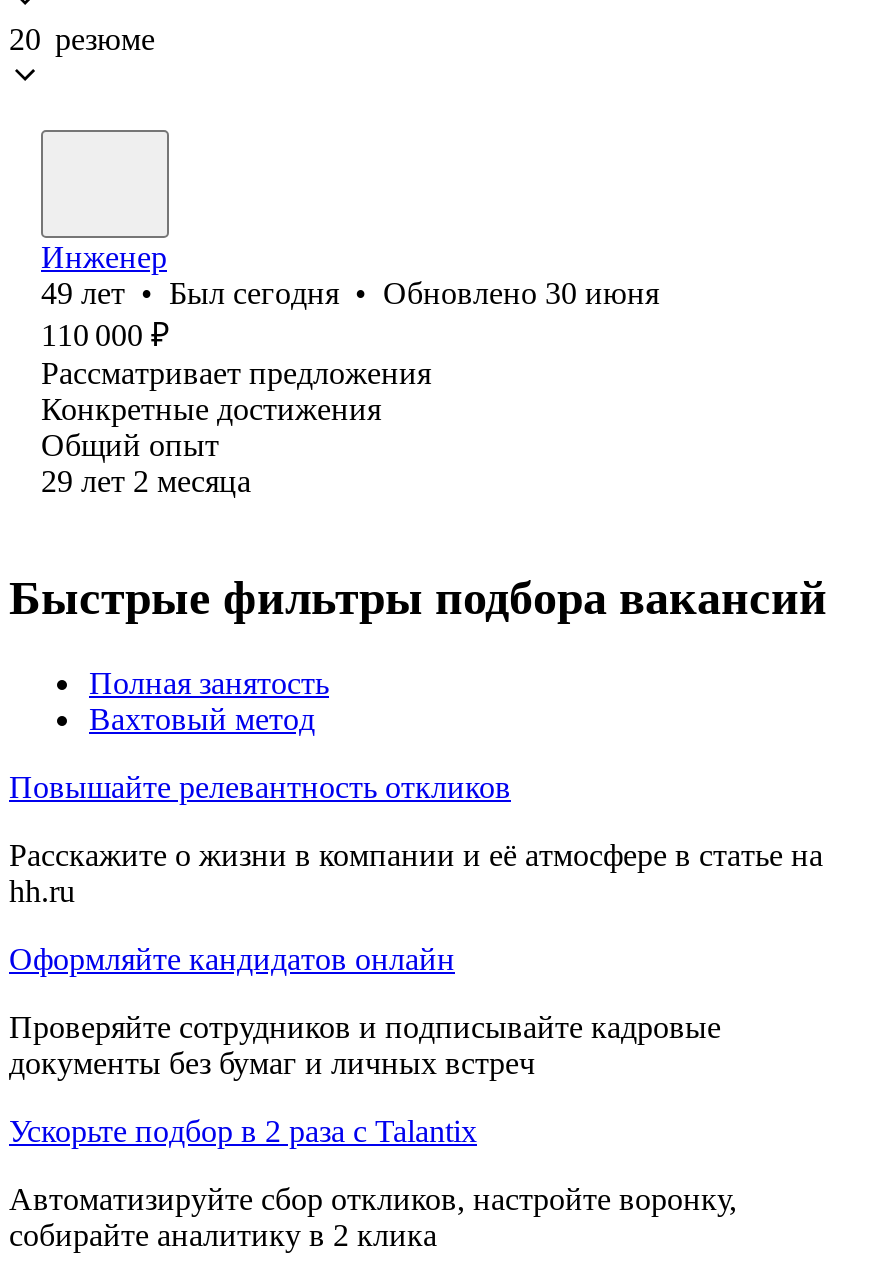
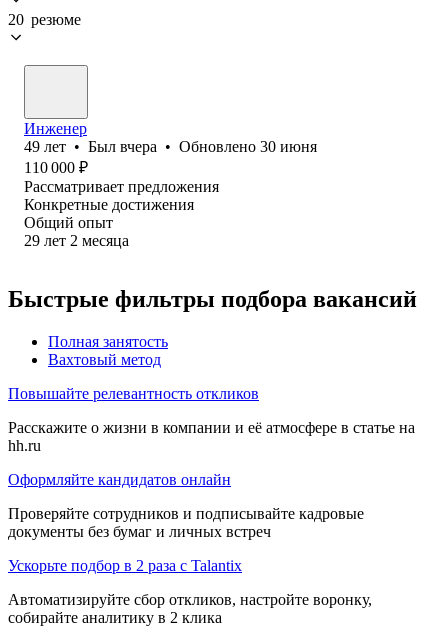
- 49 лет • Был сегодня • Обновлено 30 июня
+ 49 лет • Был вчера • Обновлено 30 июня
